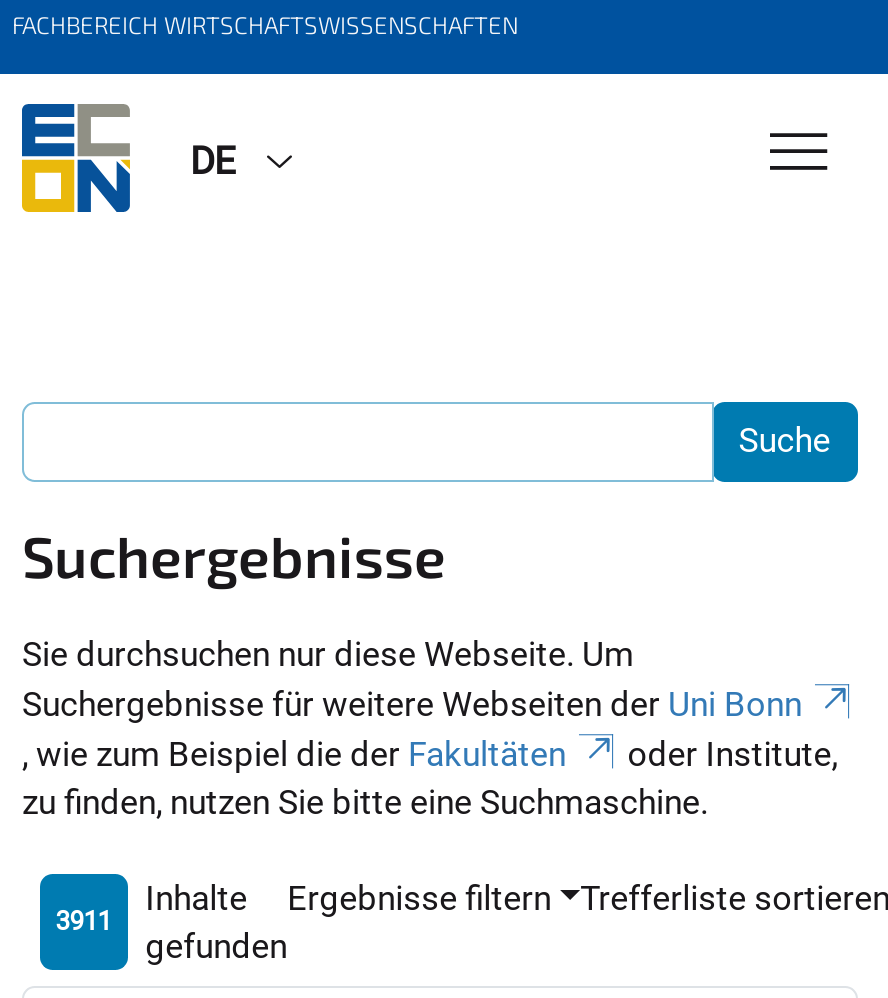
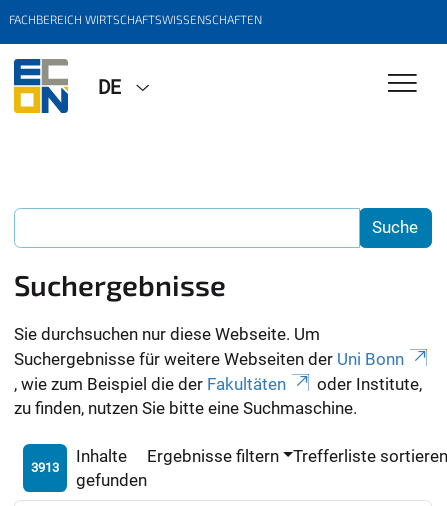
- 3911
+ 3913
